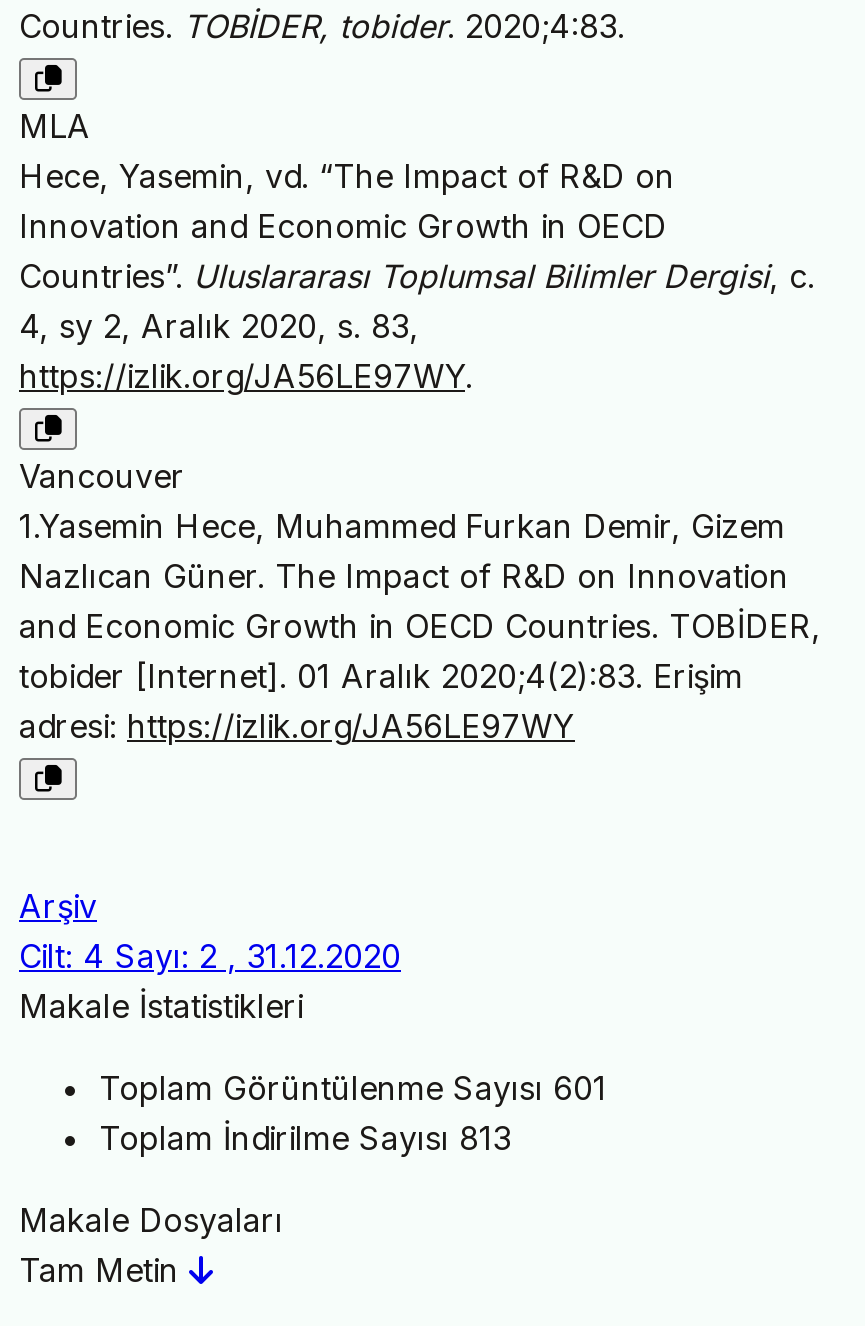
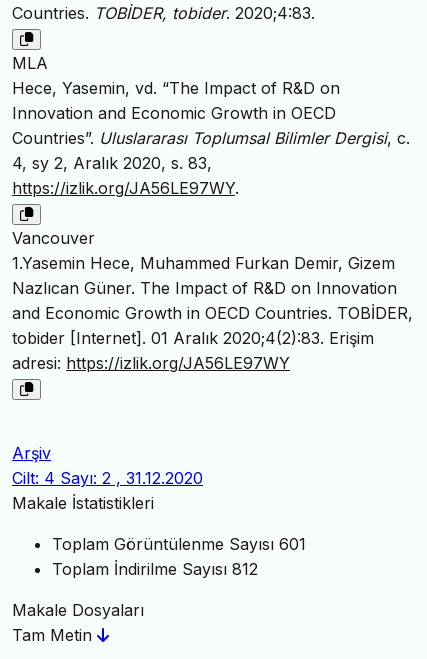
- Toplam İndirilme Sayısı 813
+ Toplam İndirilme Sayısı 812
